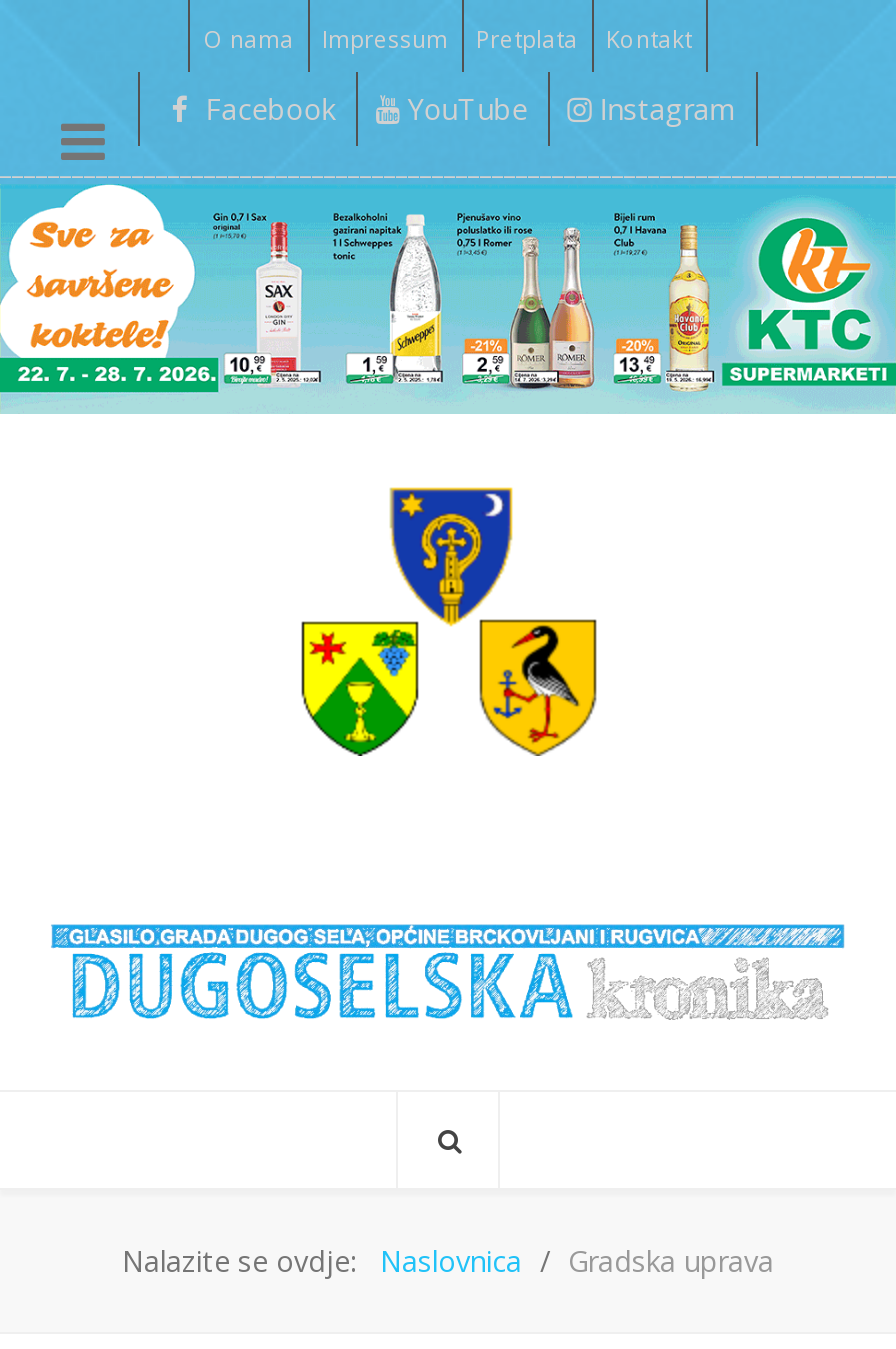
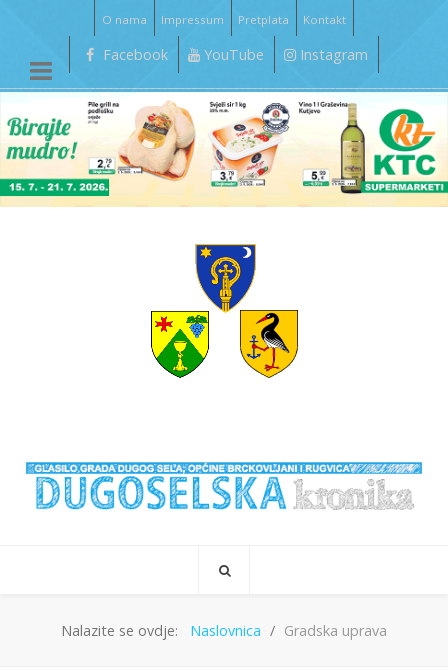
- [image]
+ [image]
